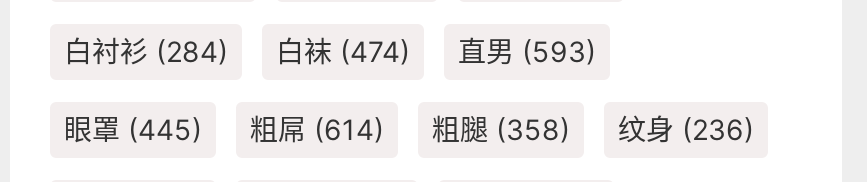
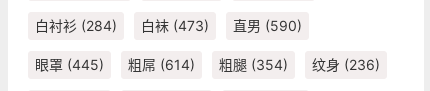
- 白袜(474)
+ 白袜(473)

- 直男(593)
+ 直男(590)

- 眼罩(445) 粗屌(614) 粗腿(358) 纹身(236)
+ 眼罩(445) 粗屌(614) 粗腿(354) 纹身(236)
